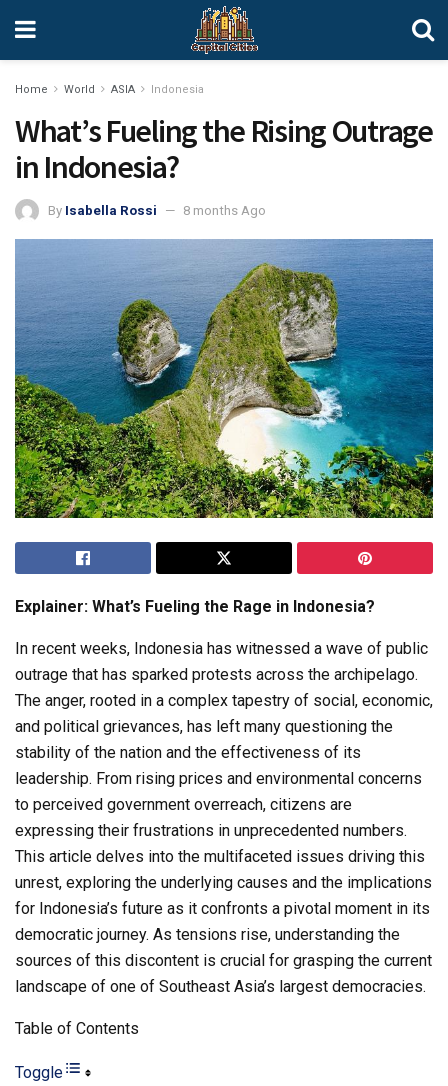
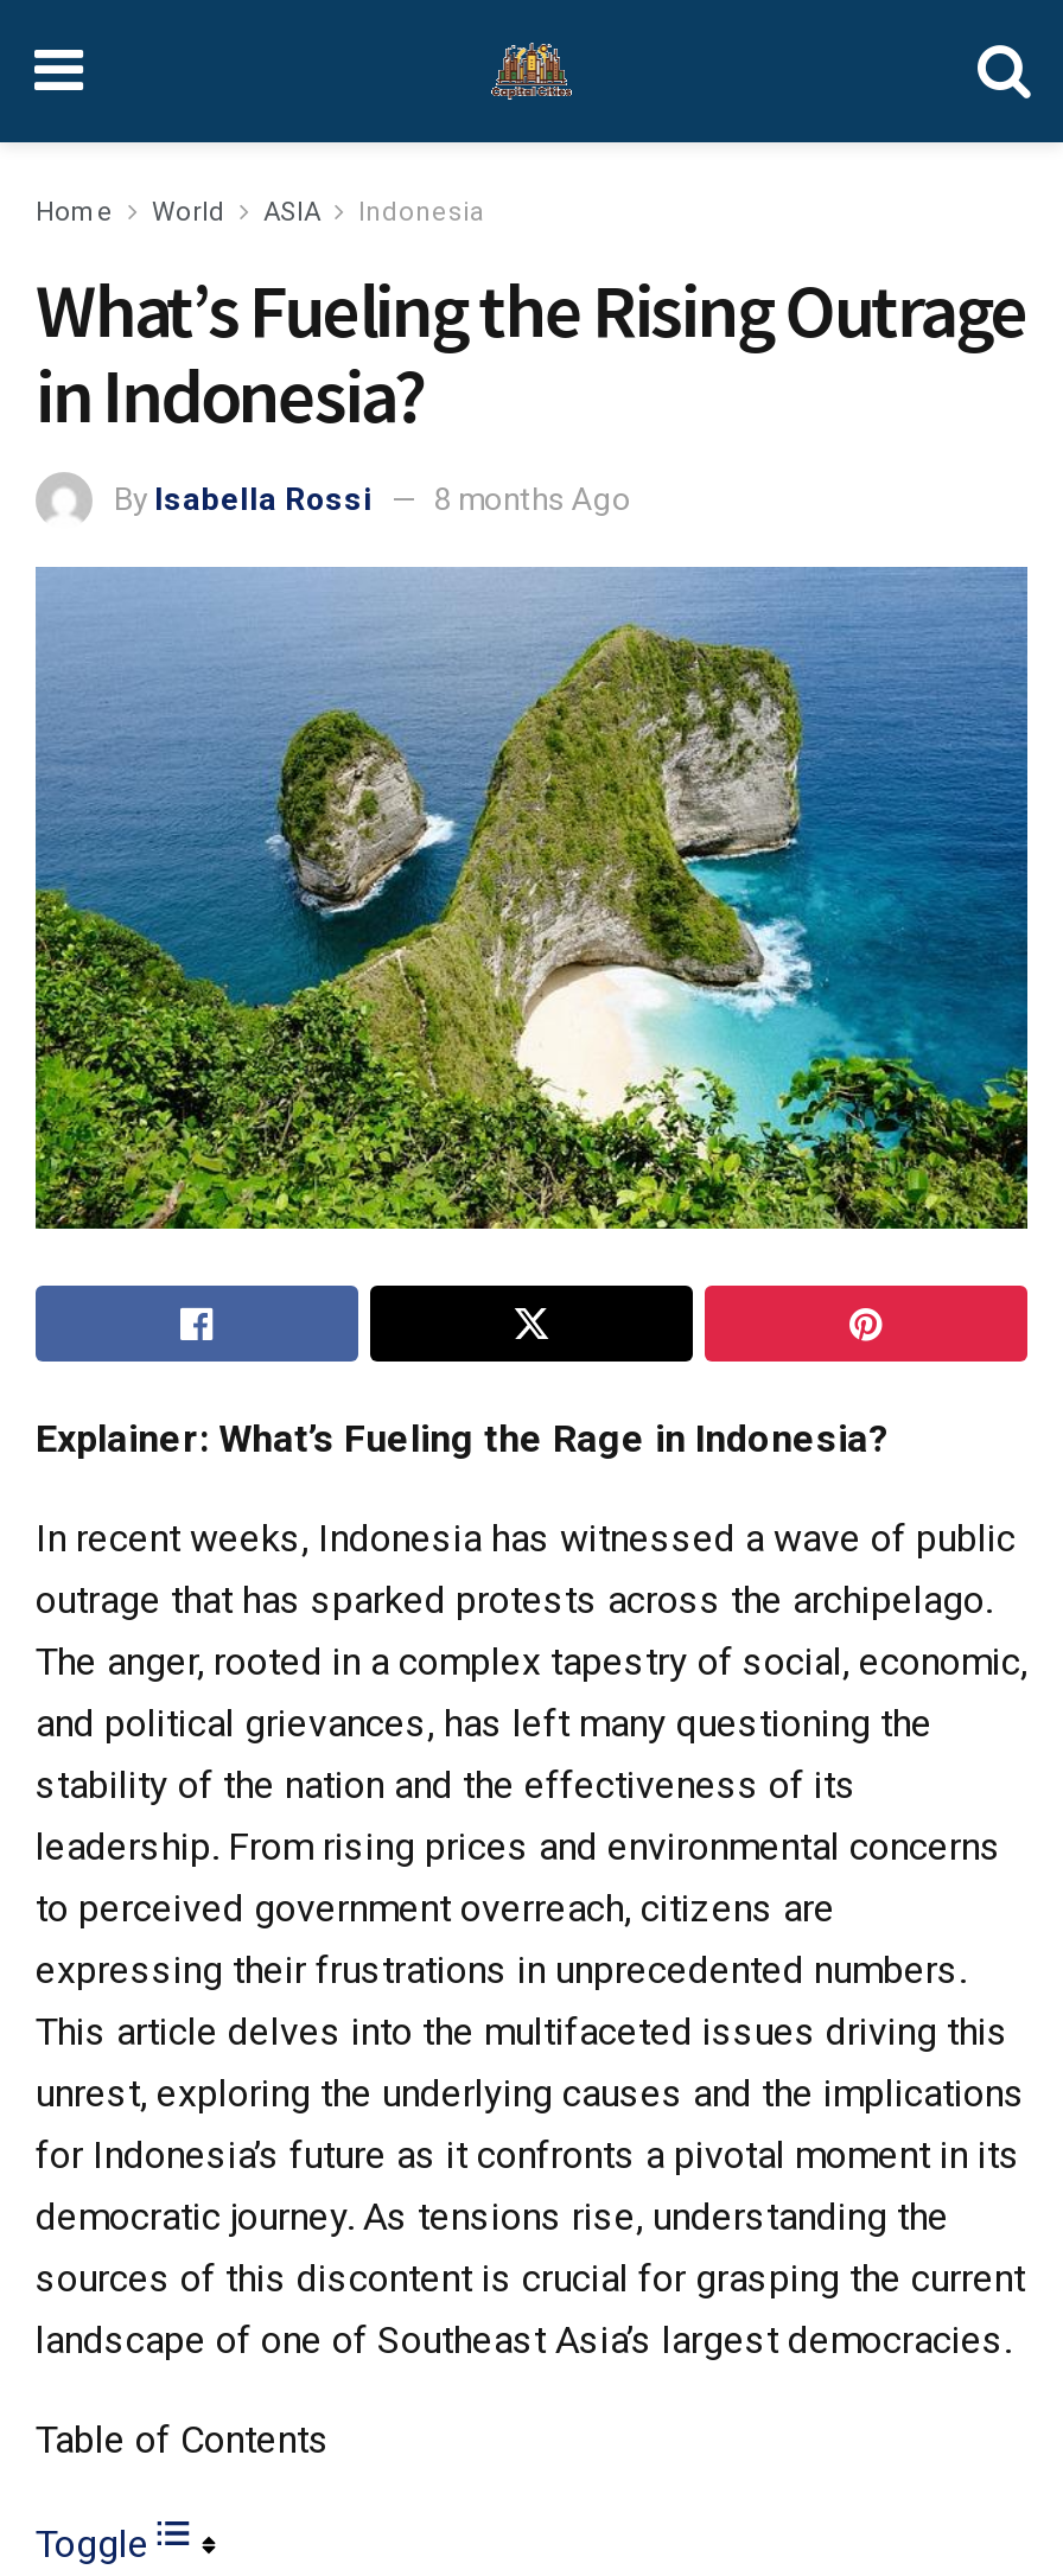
- [image]
+ [image]
